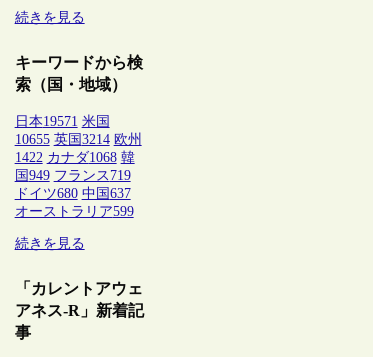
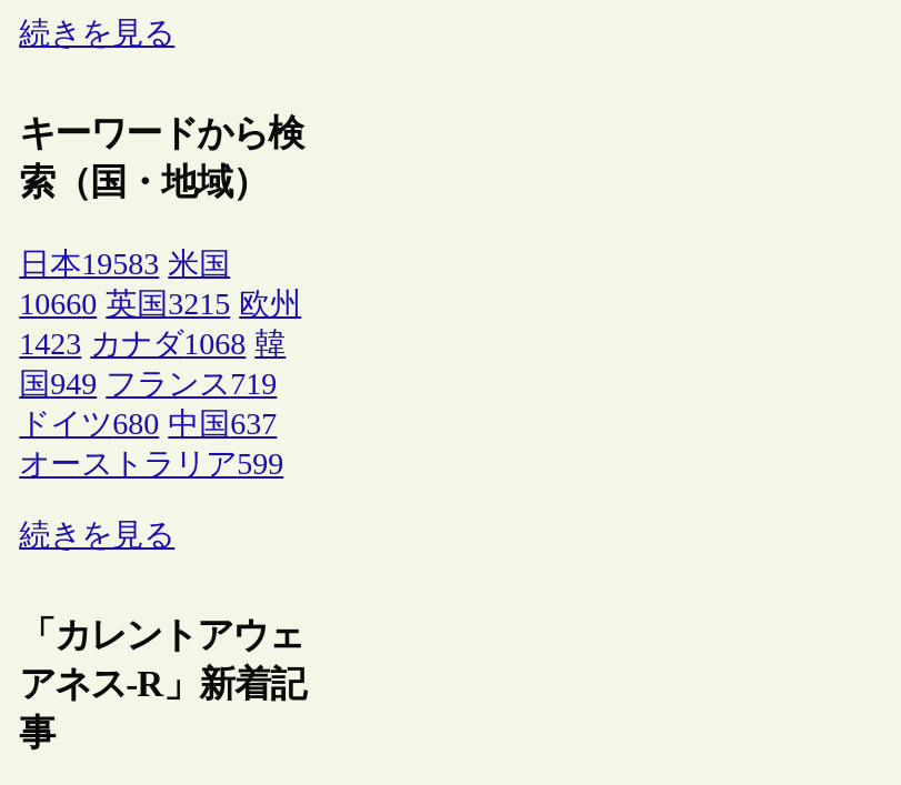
- 日本19571 米国
+ 日本19583 米国

- 10655 英国3214 欧州
+ 10660 英国3215 欧州

- 1422 カナダ1068 韓
+ 1423 カナダ1068 韓
